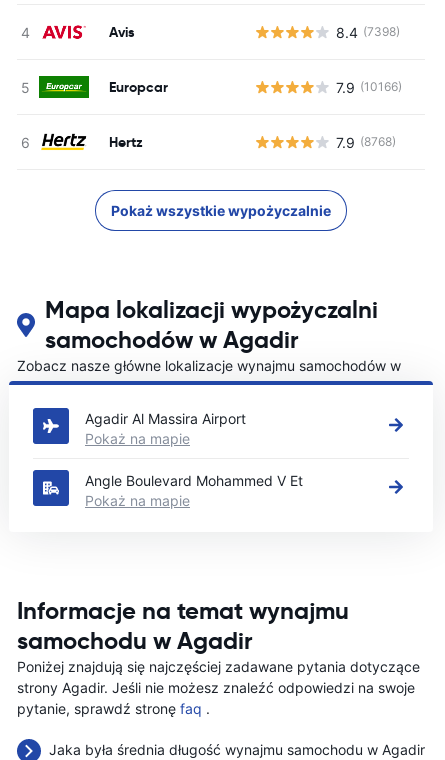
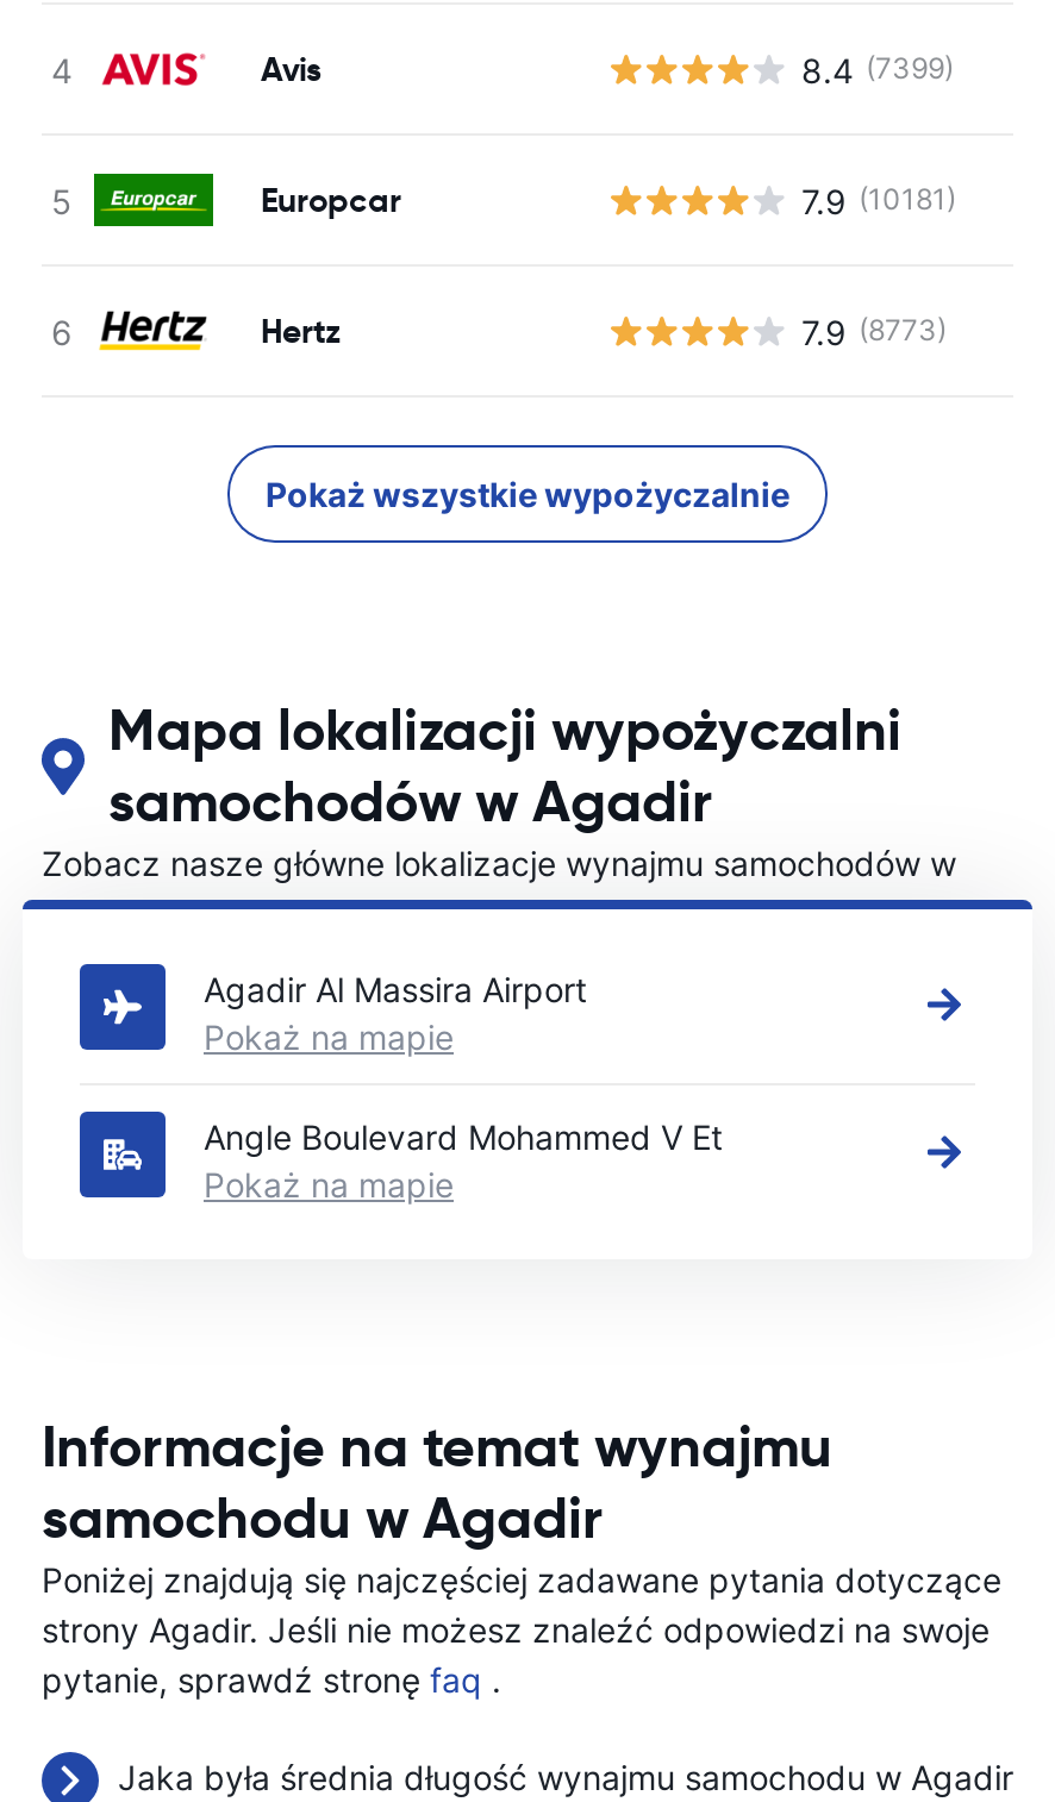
- 8.4 (7398)
+ 8.4 (7399)

- 7.9 (10166)
+ 7.9 (10181)

- 7.9 (8768)
+ 7.9 (8773)
